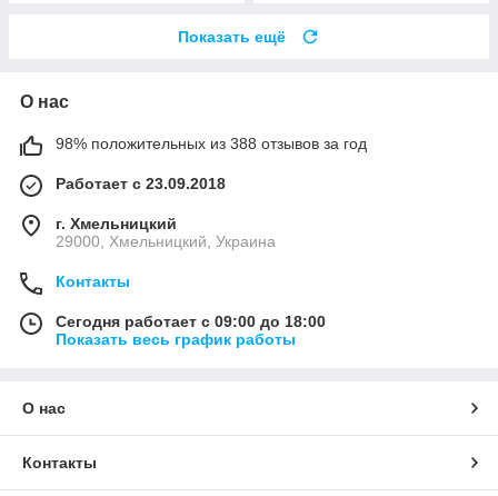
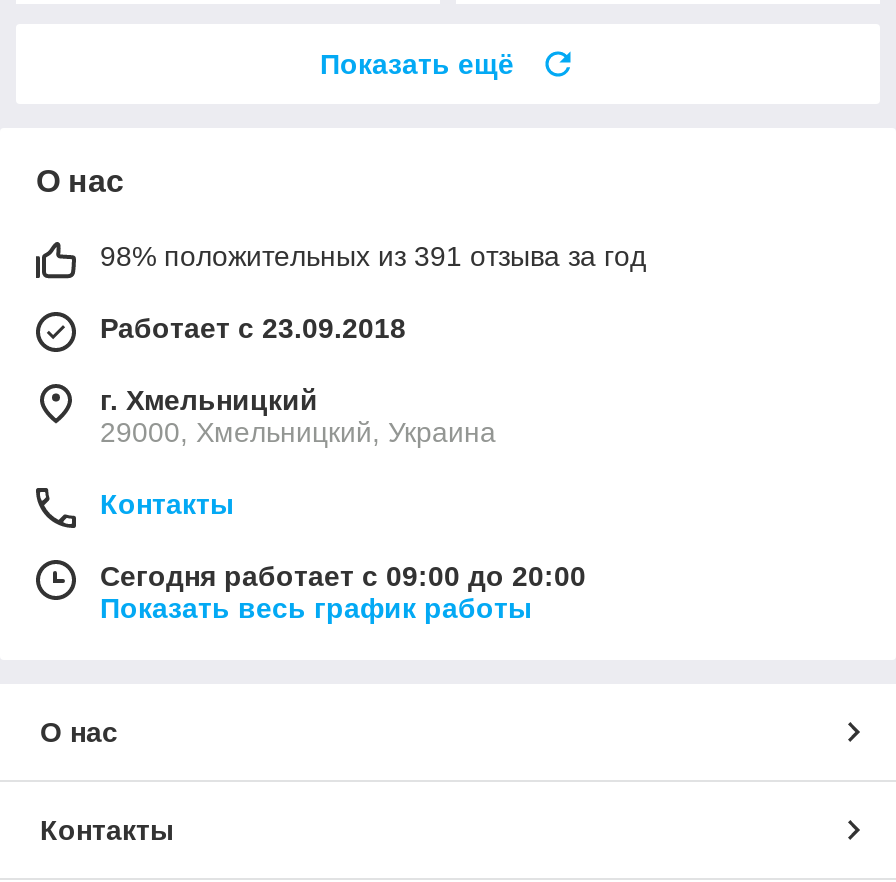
- 98% положительных из 388 отзывов за год
+ 98% положительных из 391 отзыва за год

- Сегодня работает с 09:00 до 18:00
+ Сегодня работает с 09:00 до 20:00
